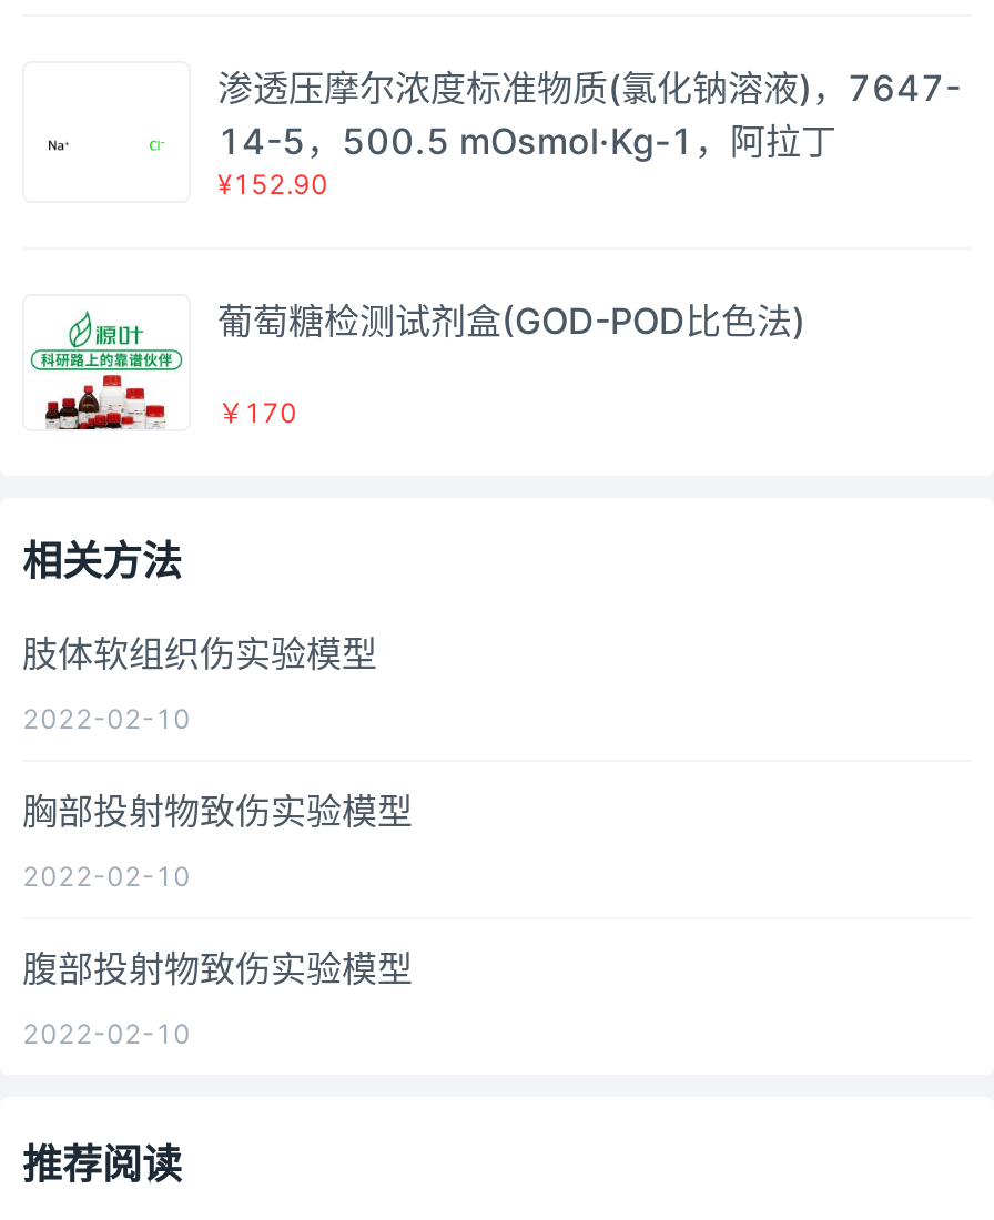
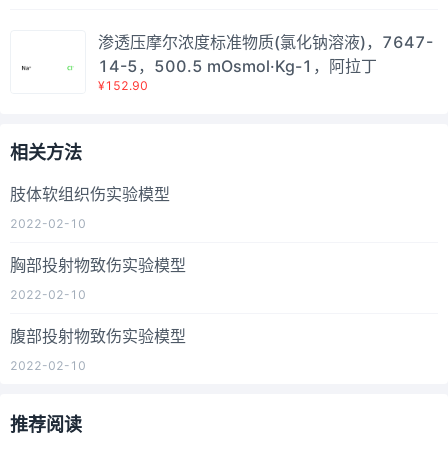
- [image]
- 葡萄糖检测试剂盒(GOD-POD比色法)
- ￥170
